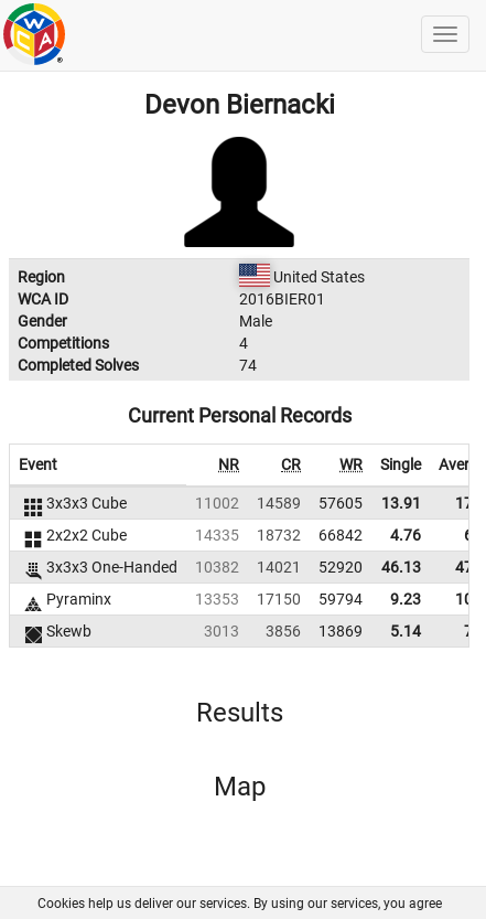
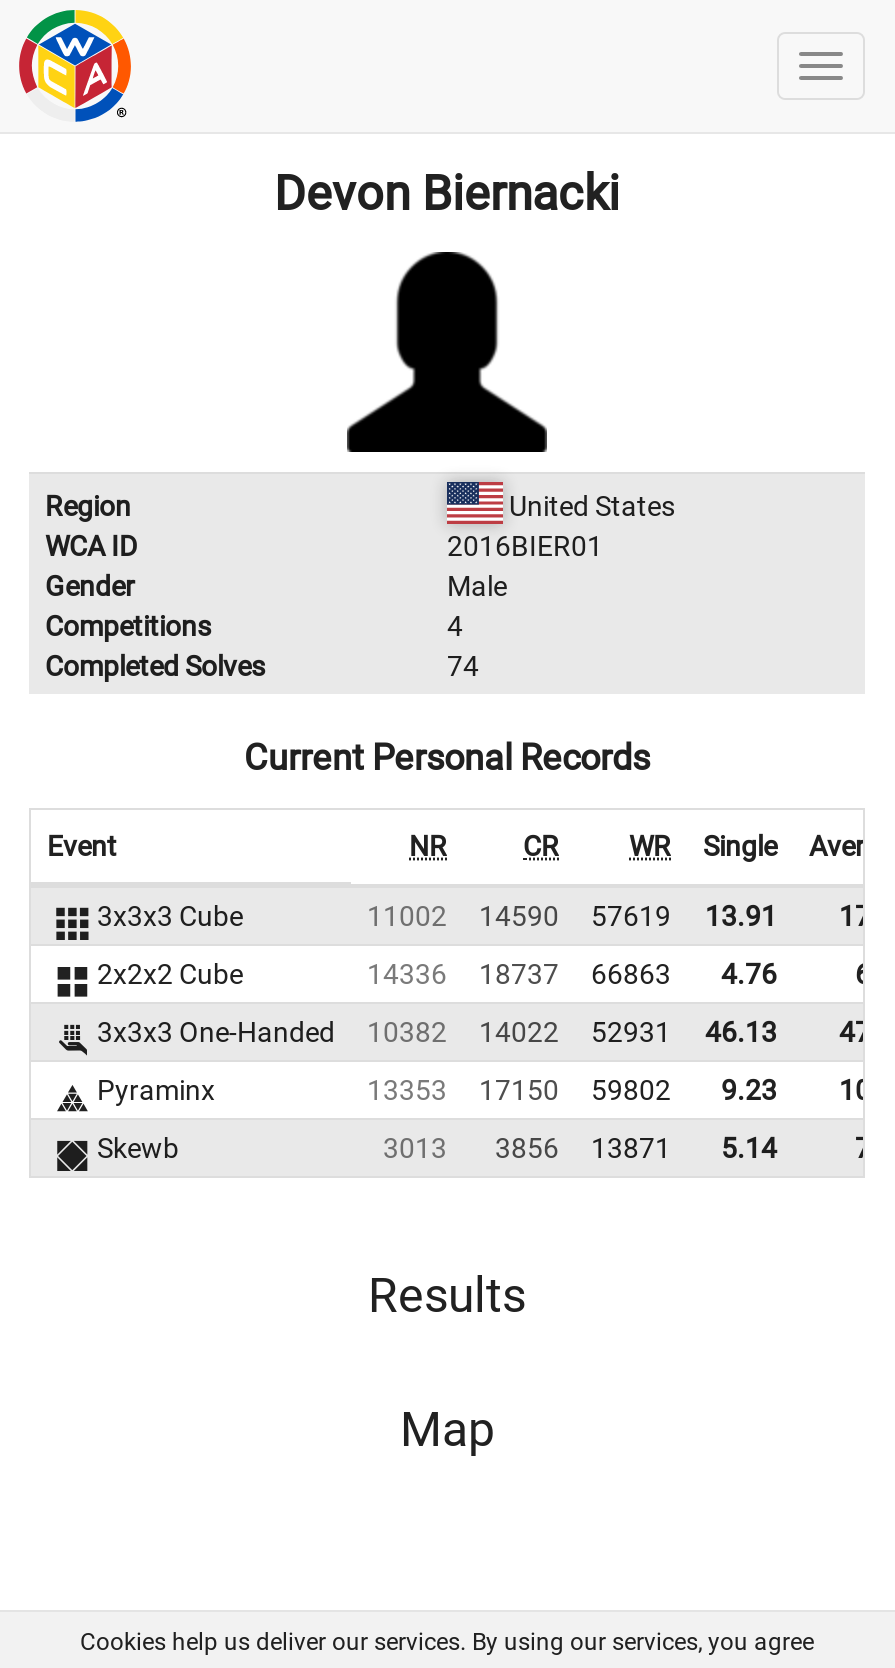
- 14589
+ 14590

- 57605
+ 57619

- 14335
+ 14336

- 18732
+ 18737

- 66842
+ 66863

- 14021
+ 14022

- 52920
+ 52931

- 59794
+ 59802

- 3013 3856 13869 5.14
+ 3013 3856 13871 5.14
